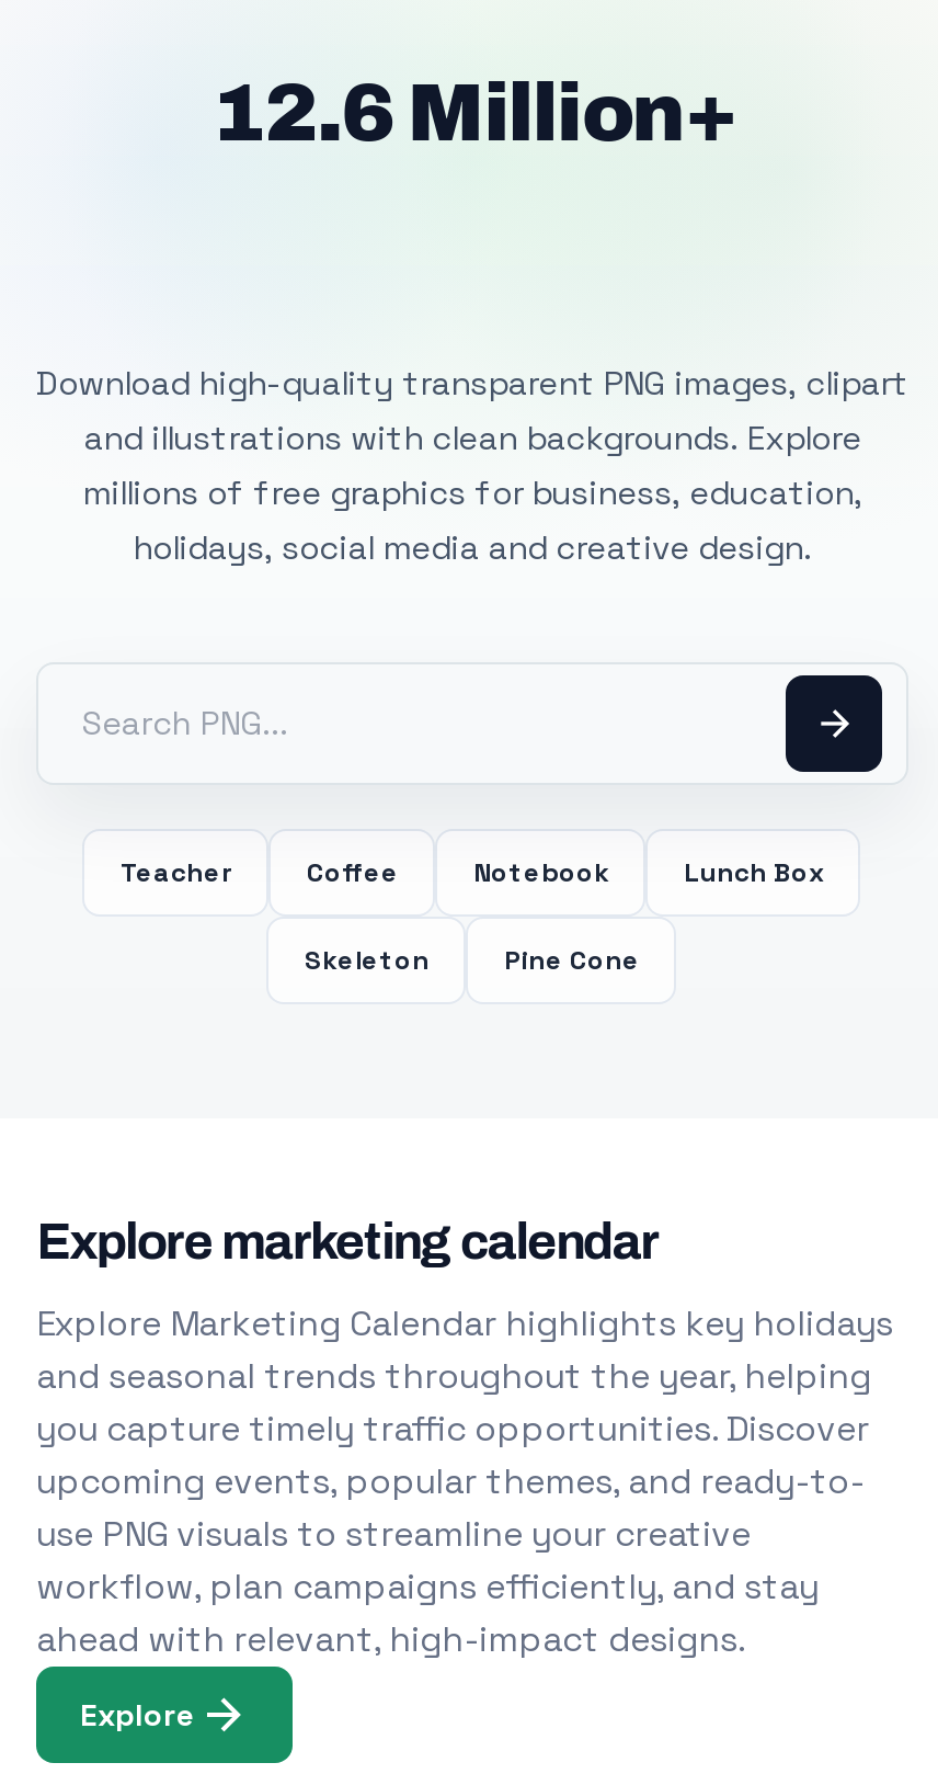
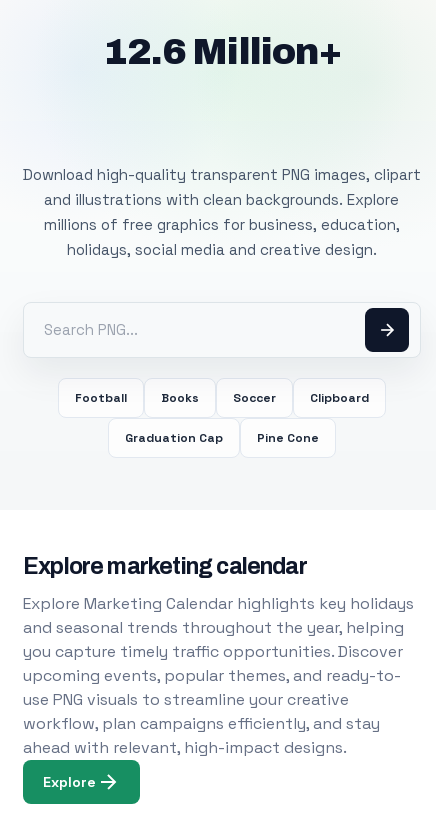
- Teacher
- Coffee
- Notebook
- Lunch Box
+ Football
+ Books
+ Soccer
+ Clipboard

- Skeleton
+ Graduation Cap
